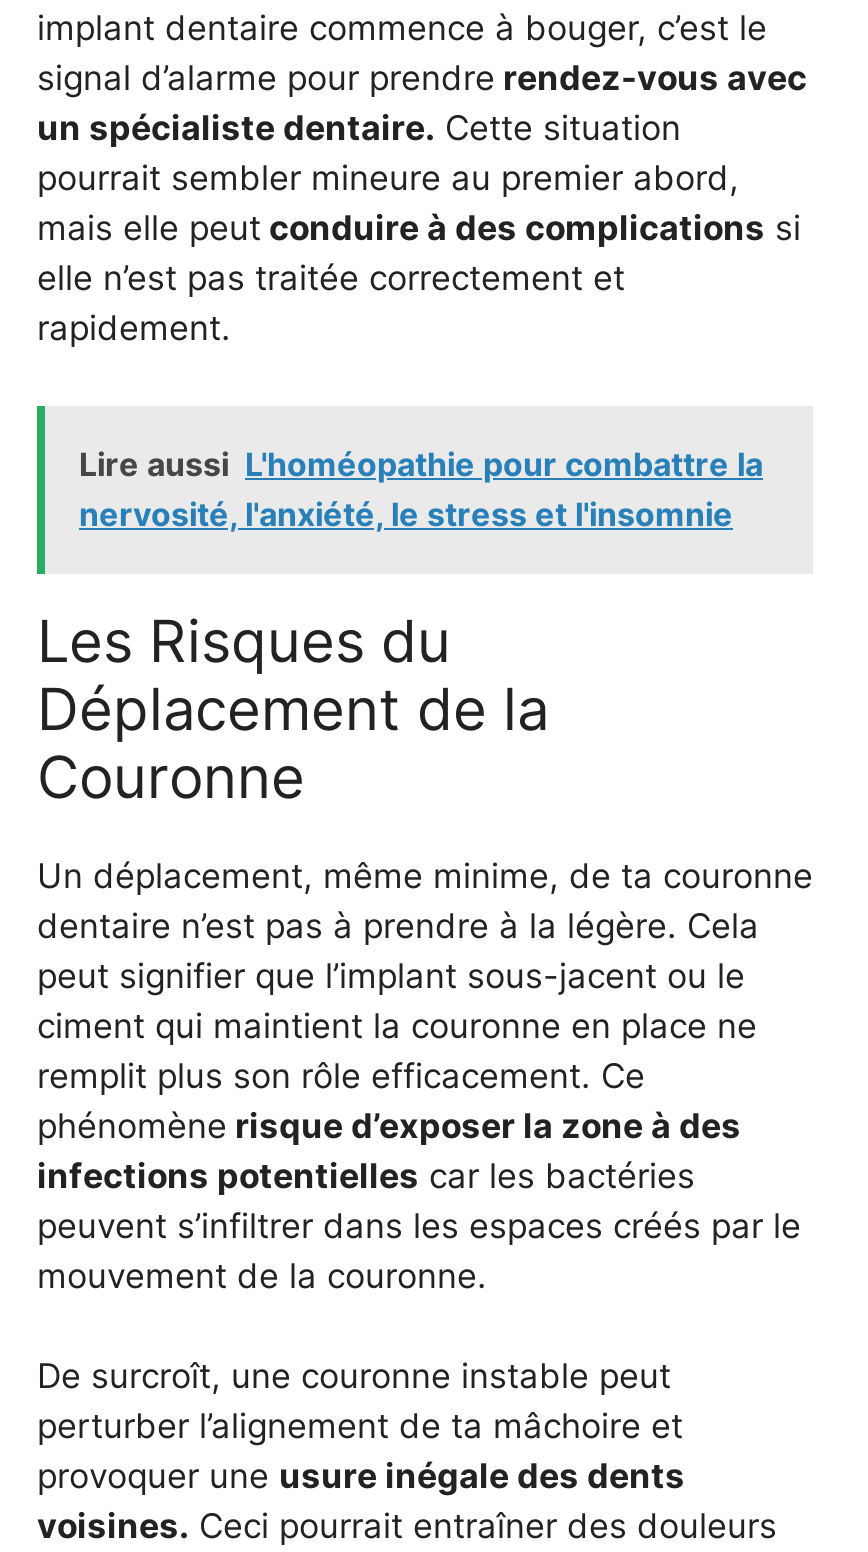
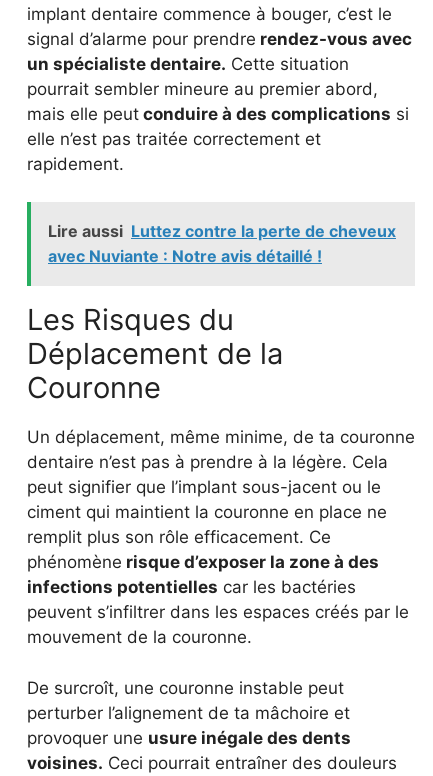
- Lire aussi L'homéopathie pour combattre la
- nervosité, l'anxiété, le stress et l'insomnie
+ Lire aussi Luttez contre la perte de cheveux
+ avec Nuviante : Notre avis détaillé !
